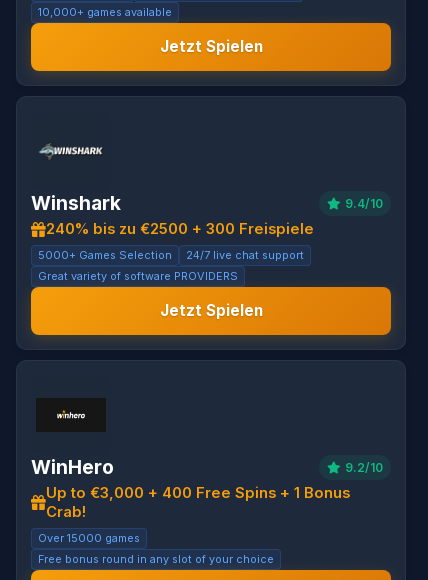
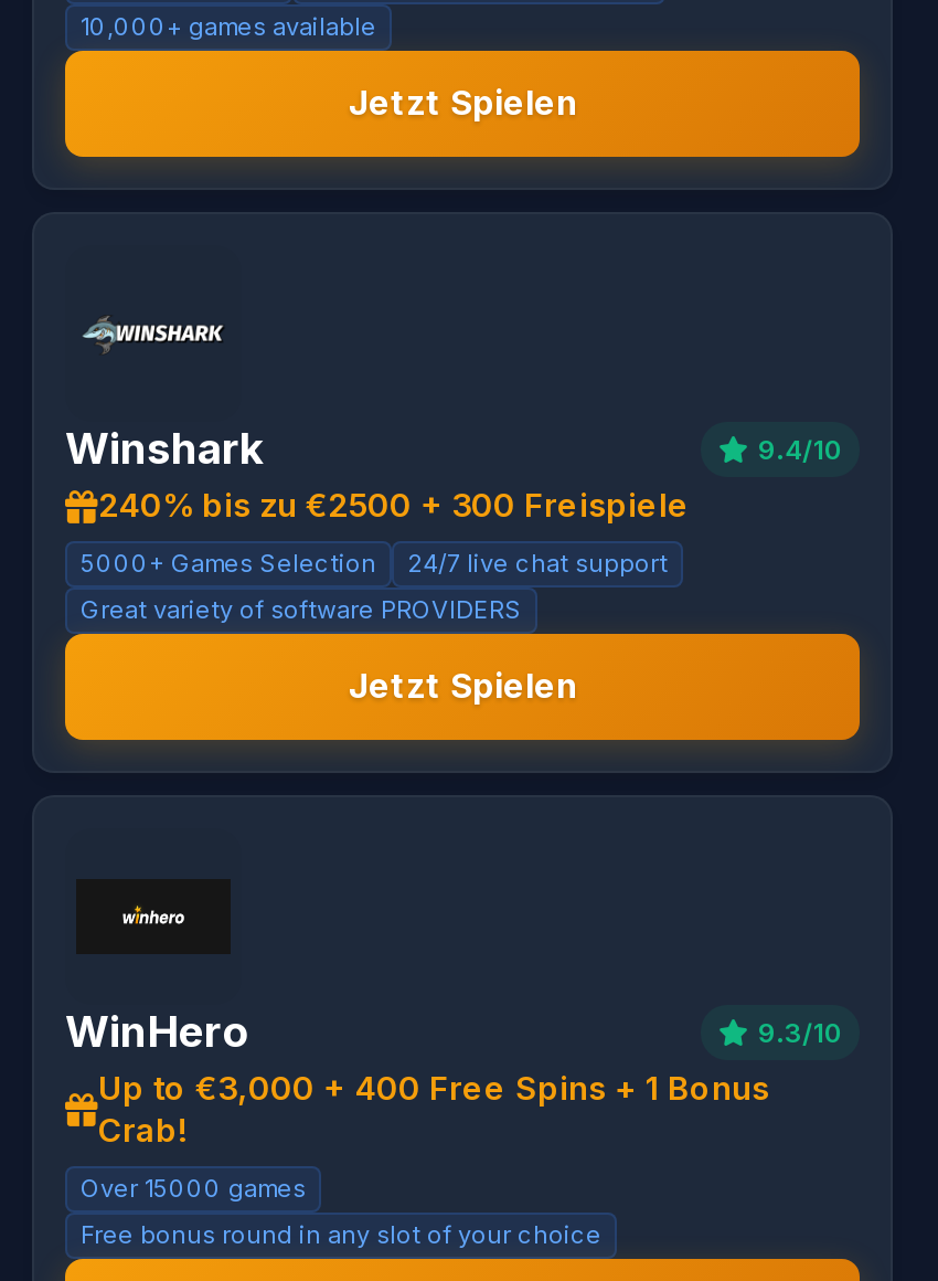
- 9.2/10
+ 9.3/10
